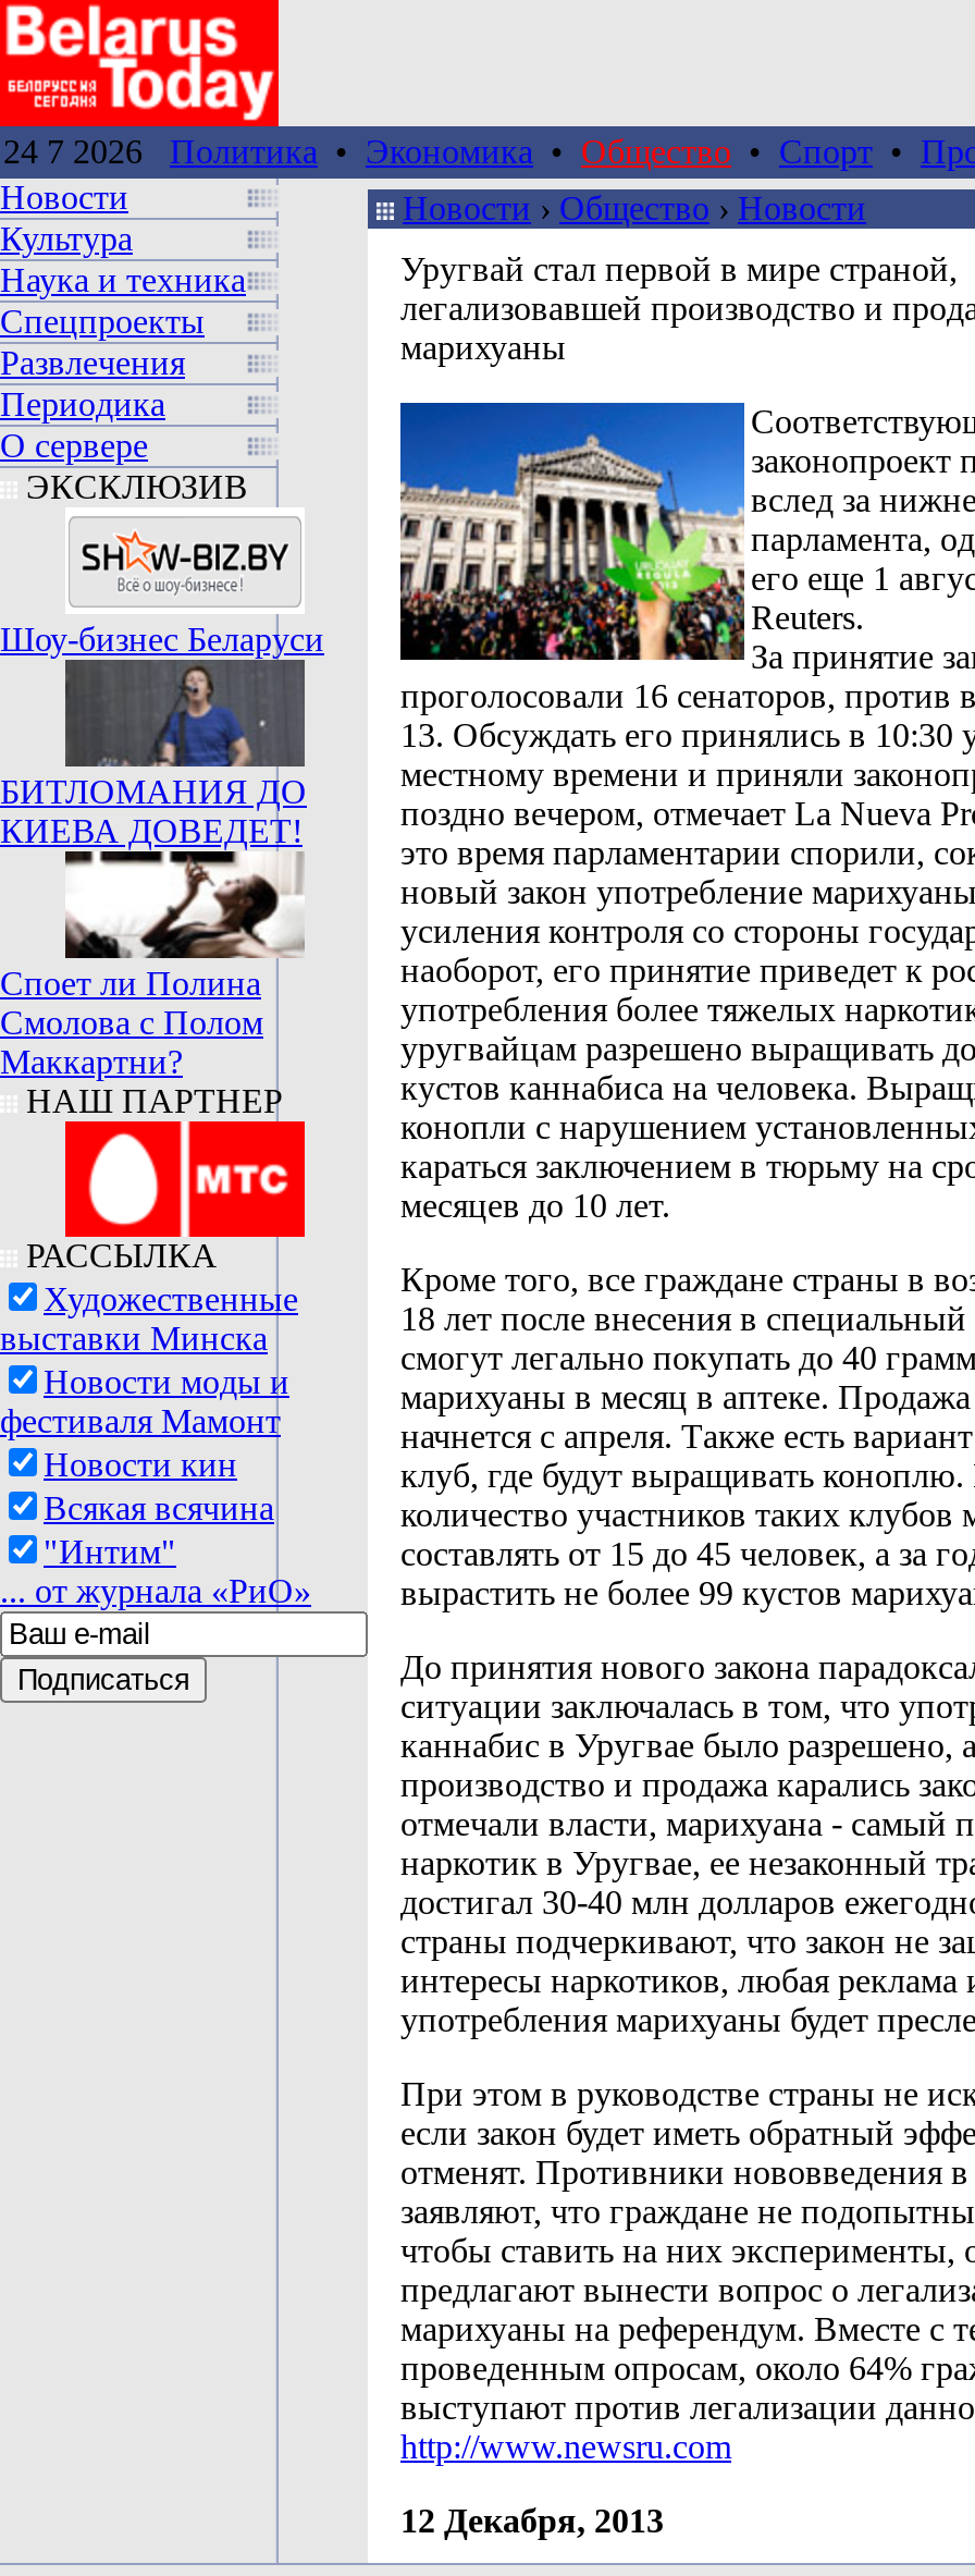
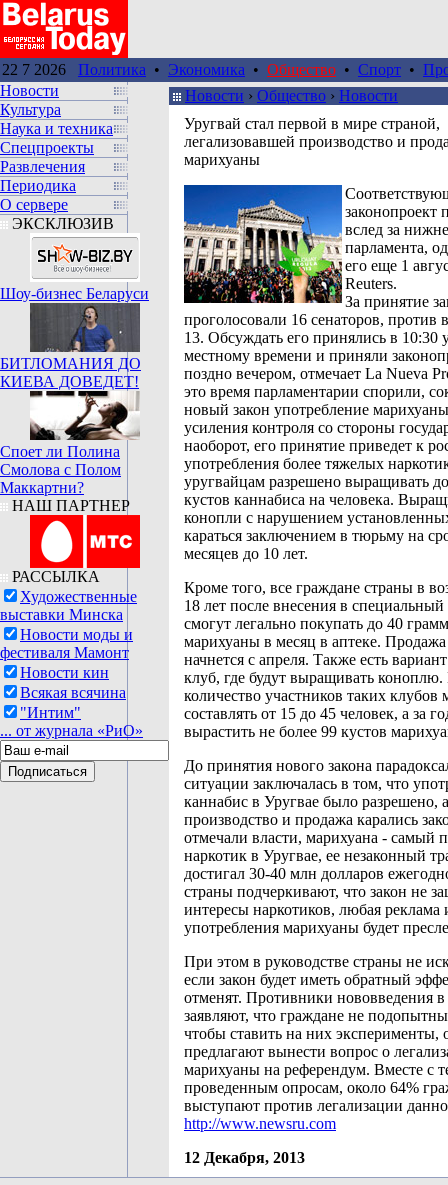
- 24 7 2026
+ 22 7 2026
